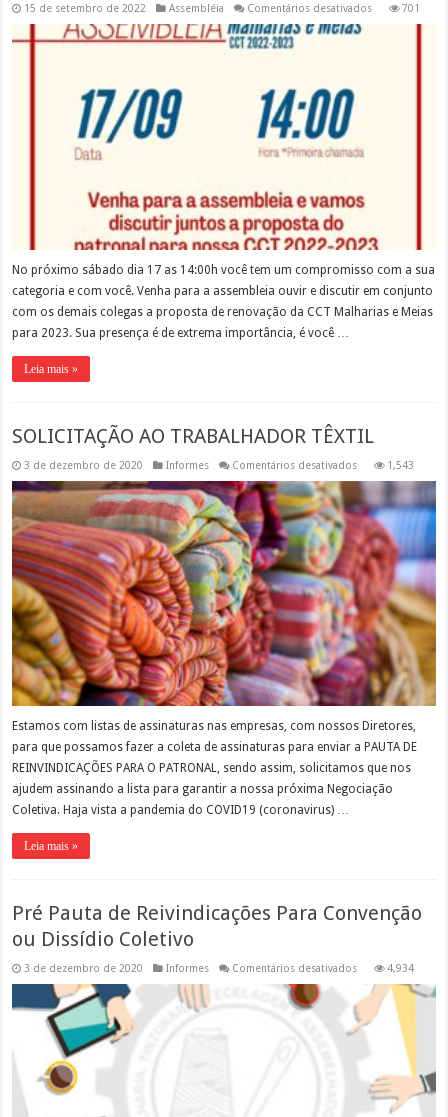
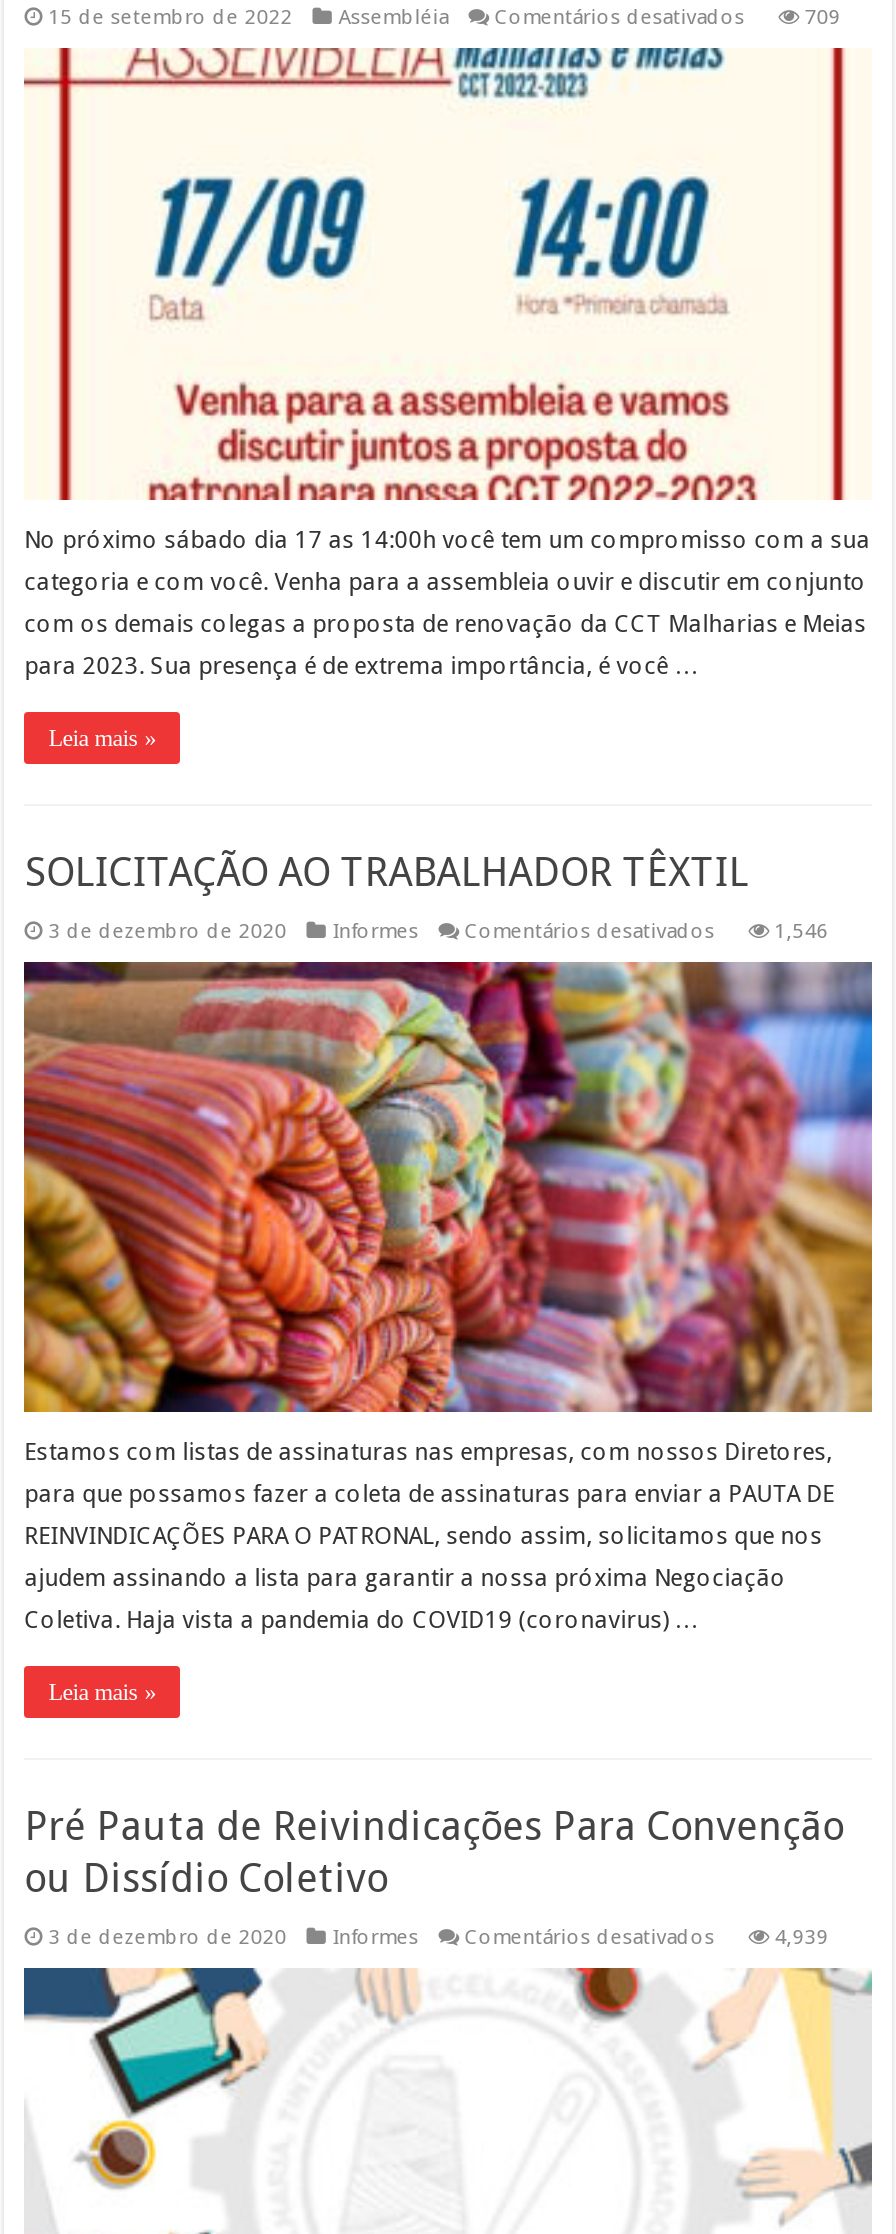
- 701
+ 709

- 1,543
+ 1,546

- 4,934
+ 4,939
